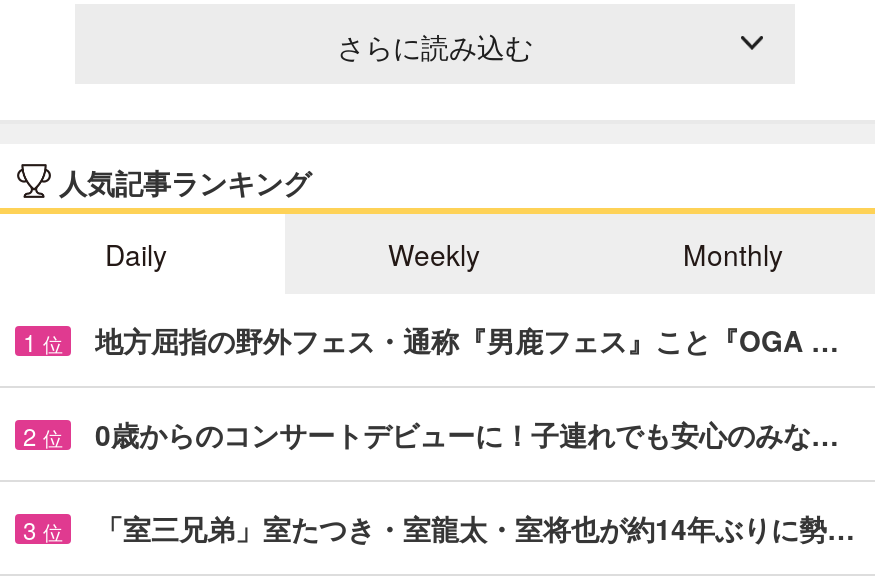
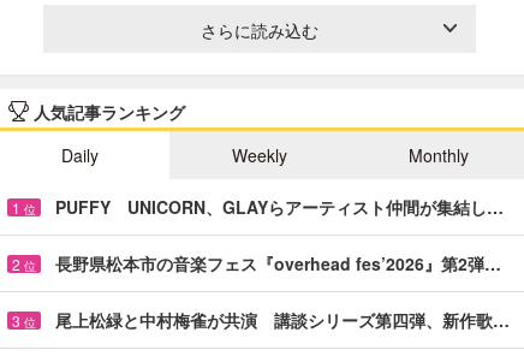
- 地方屈指の野外フェス・通称『男鹿フェス』こと『OGA …
+ PUFFY UNICORN、GLAYらアーティスト仲間が集結し…

- 0歳からのコンサートデビューに！子連れでも安心のみな…
+ 長野県松本市の音楽フェス『overhead fes’2026』第2弾…

- 「室三兄弟」室たつき・室龍太・室将也が約14年ぶりに勢…
+ 尾上松緑と中村梅雀が共演 講談シリーズ第四弾、新作歌…
